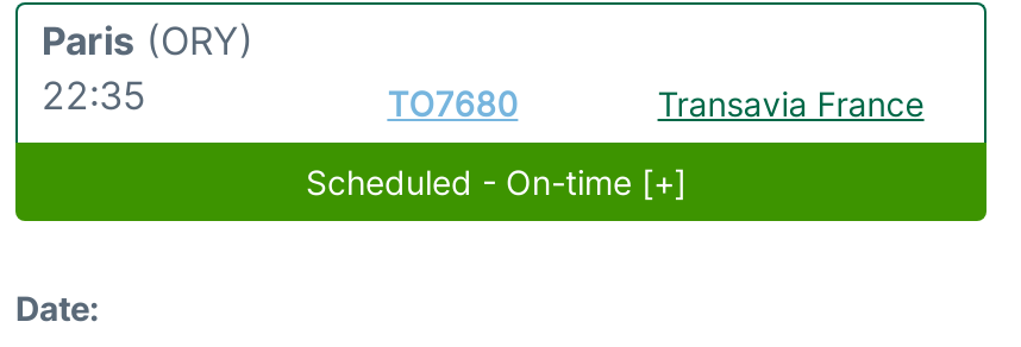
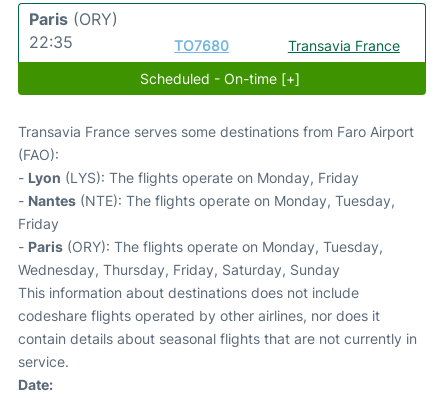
+ Transavia France serves some destinations from Faro Airport
+ (FAO):
+ - Lyon (LYS): The flights operate on Monday, Friday
+ - Nantes (NTE): The flights operate on Monday, Tuesday,
+ Friday
+ - Paris (ORY): The flights operate on Monday, Tuesday,
+ Wednesday, Thursday, Friday, Saturday, Sunday
+ This information about destinations does not include
+ codeshare flights operated by other airlines, nor does it
+ contain details about seasonal flights that are not currently in
+ service.
